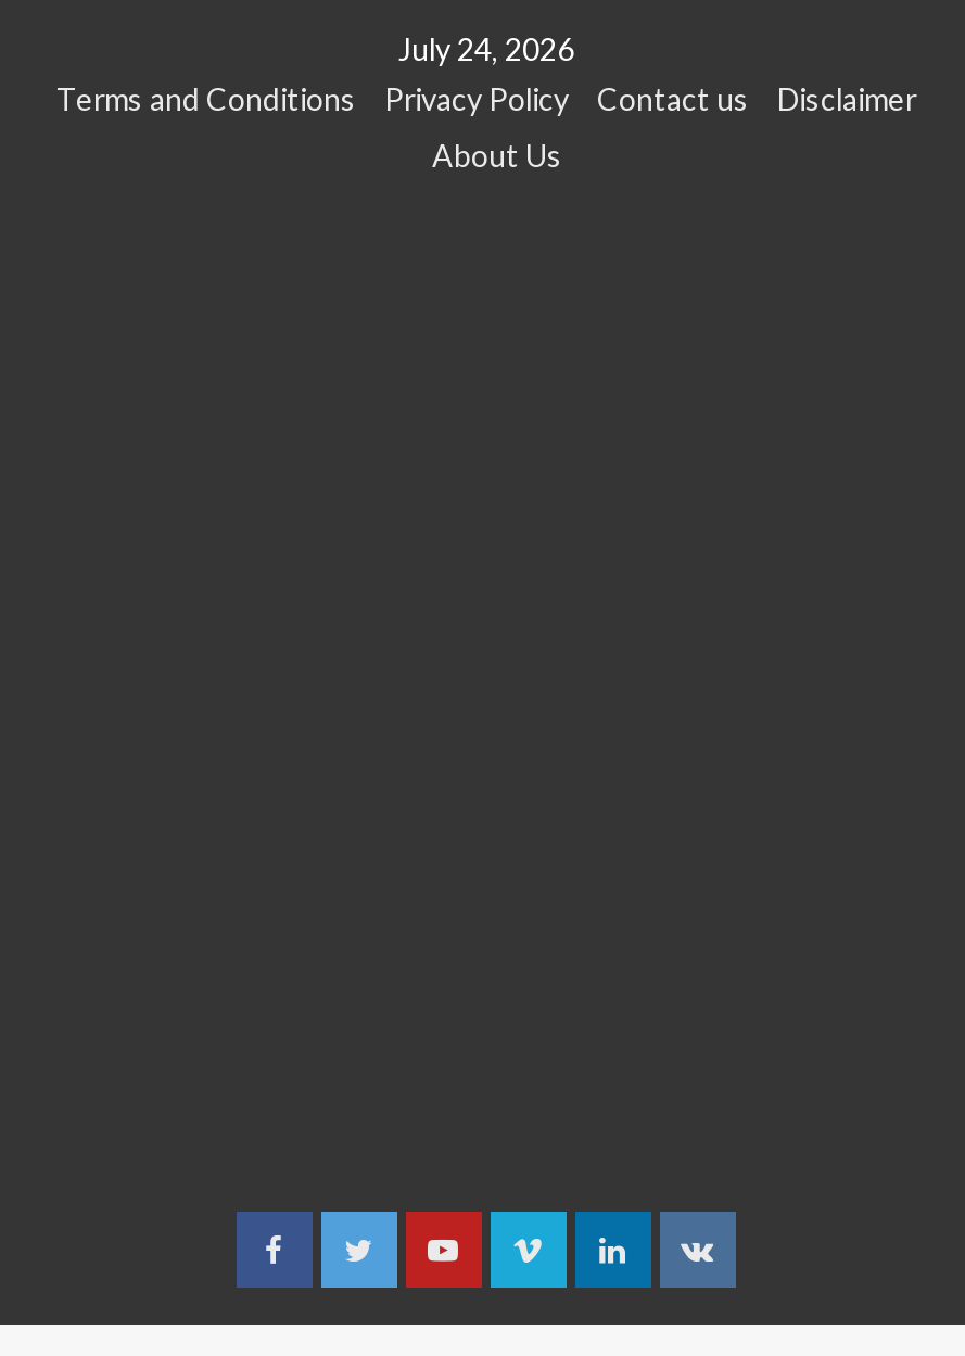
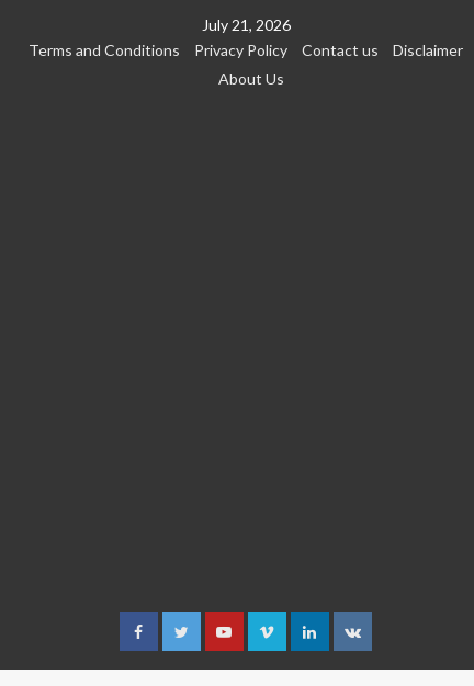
- July 24, 2026
+ July 21, 2026
